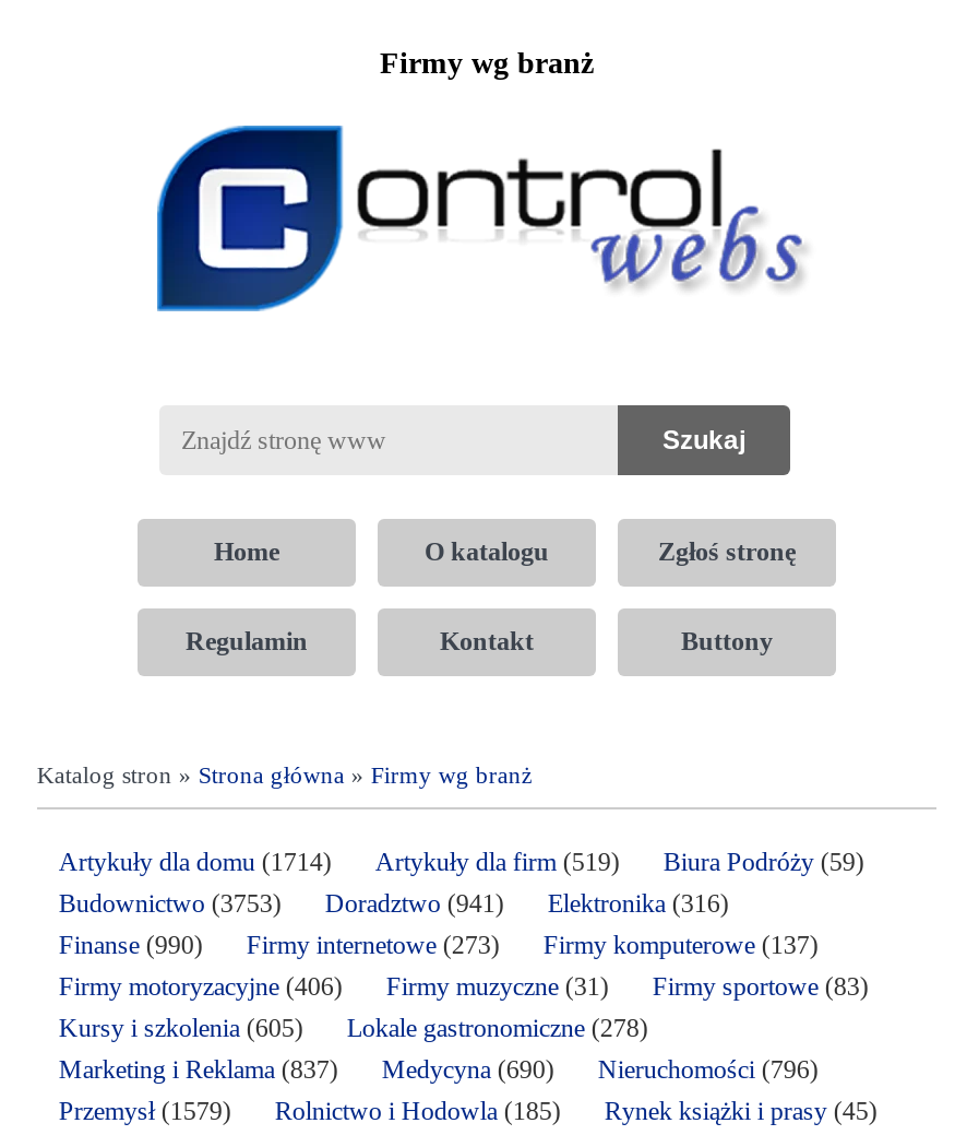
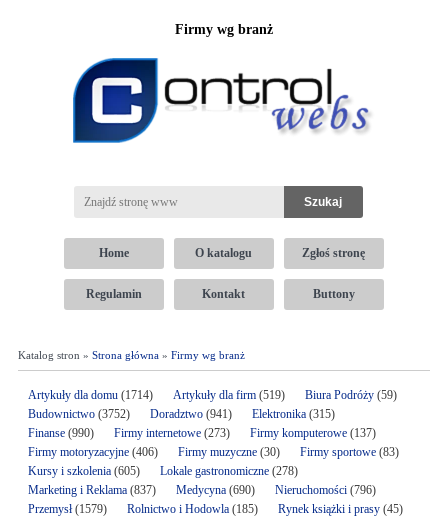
- Budownictwo (3753)
+ Budownictwo (3752)

- Elektronika (316)
+ Elektronika (315)

- Firmy muzyczne (31)
+ Firmy muzyczne (30)
